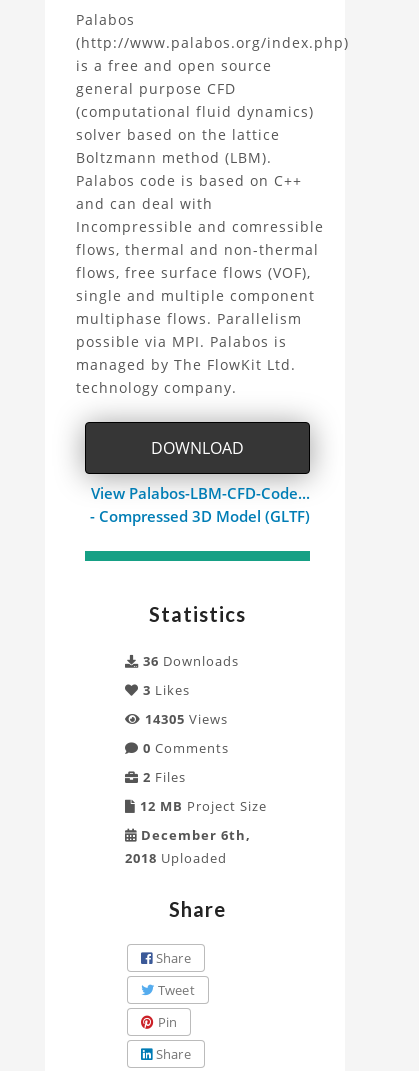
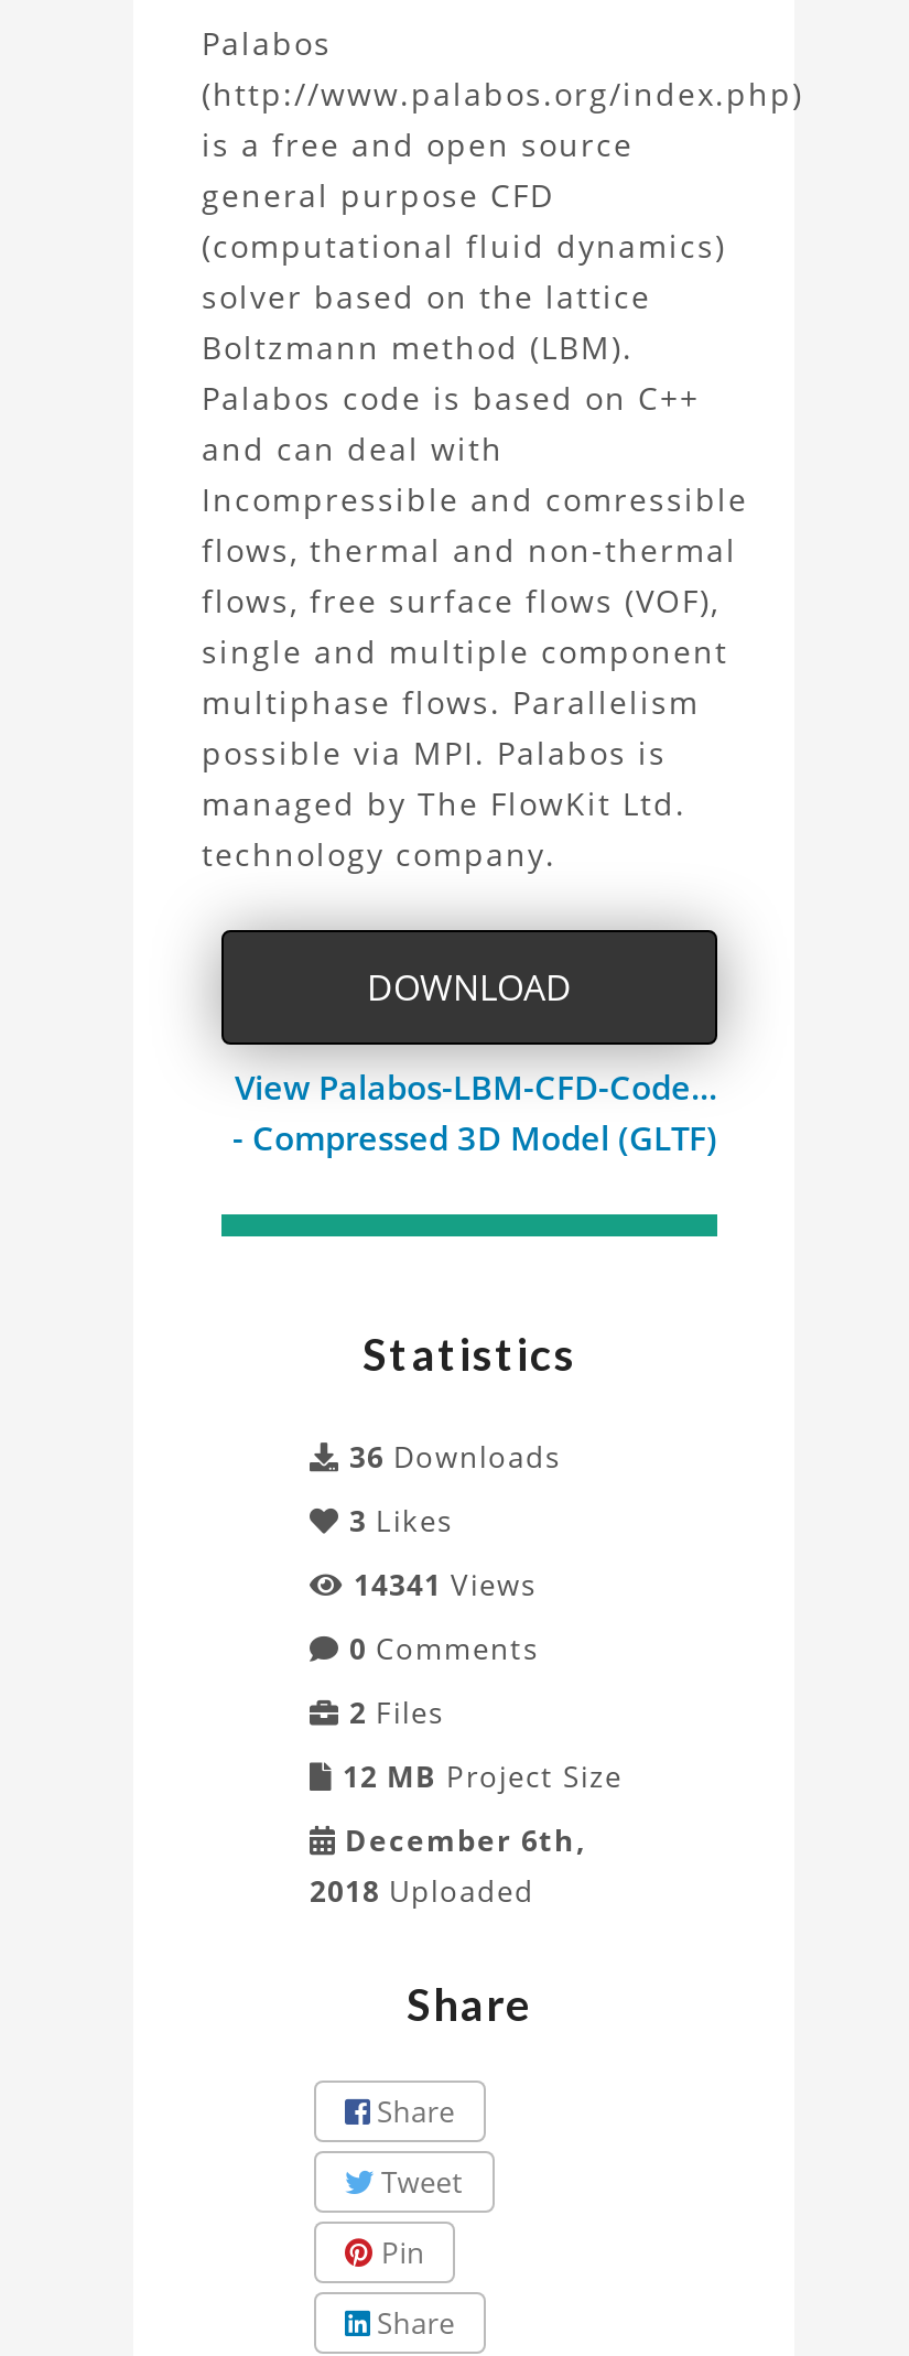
- 14305 Views
+ 14341 Views
